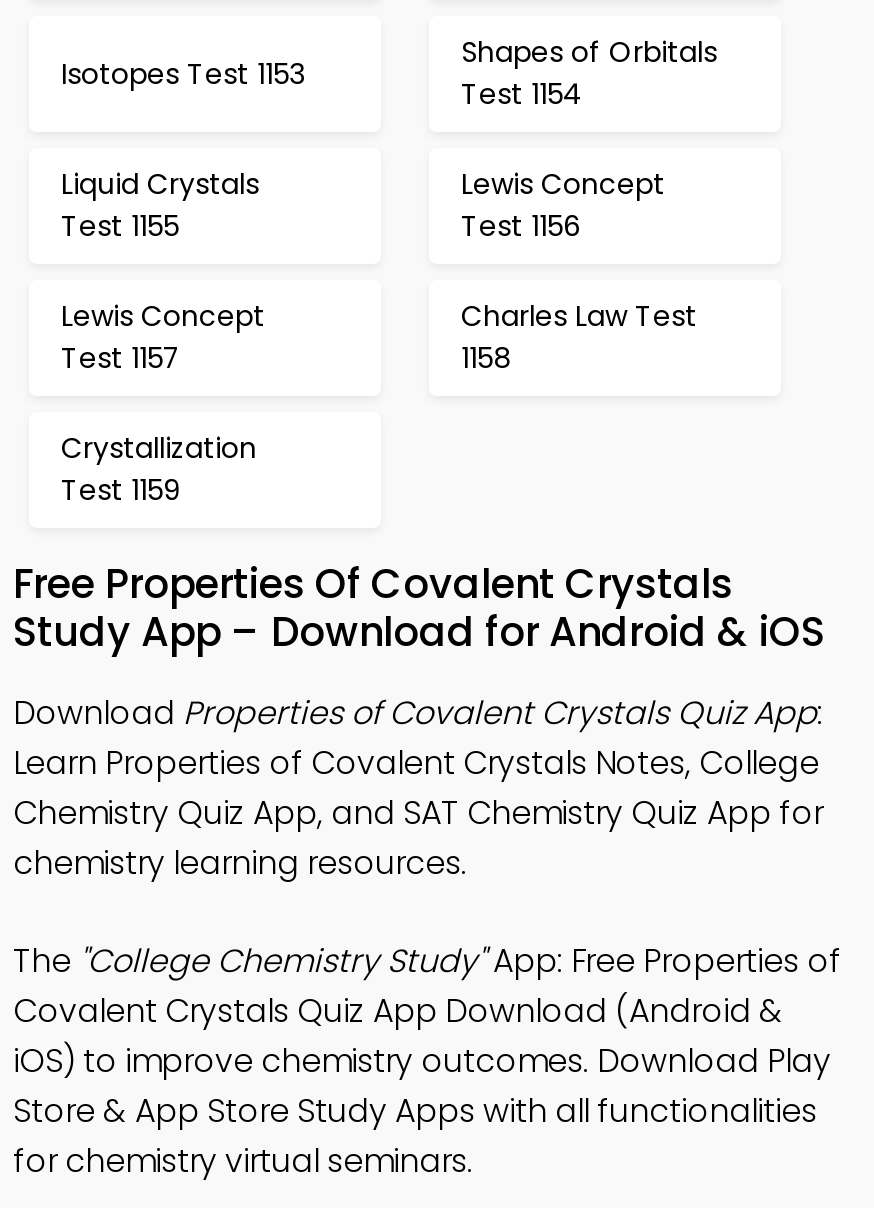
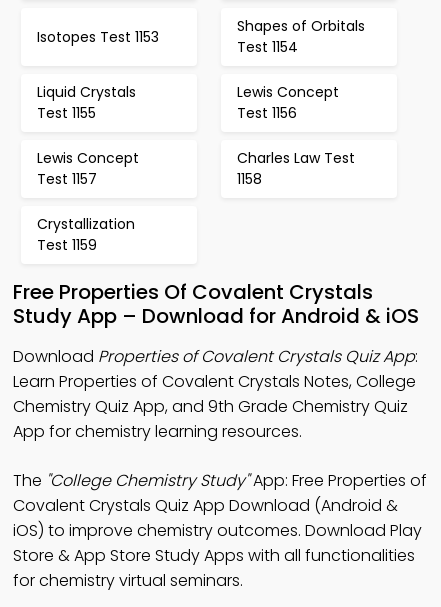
- Chemistry Quiz App, and SAT Chemistry Quiz App for
- chemistry learning resources.
+ Chemistry Quiz App, and 9th Grade Chemistry Quiz
+ App for chemistry learning resources.
